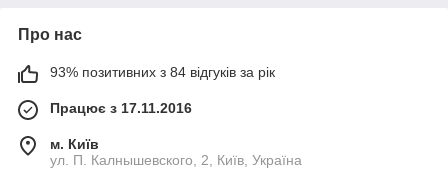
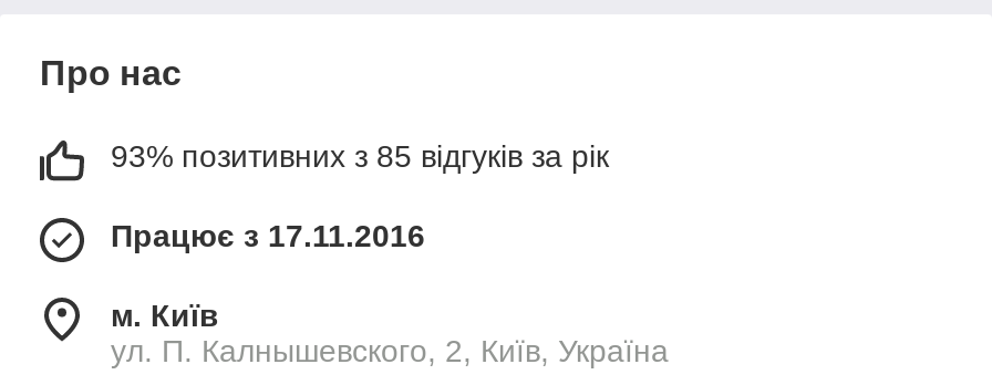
- 93% позитивних з 84 відгуків за рік
+ 93% позитивних з 85 відгуків за рік
